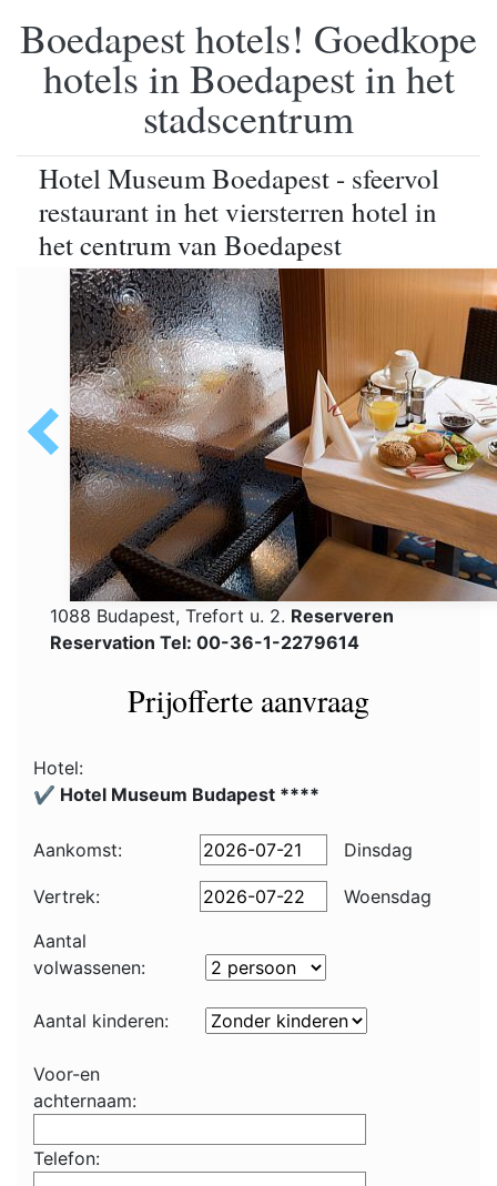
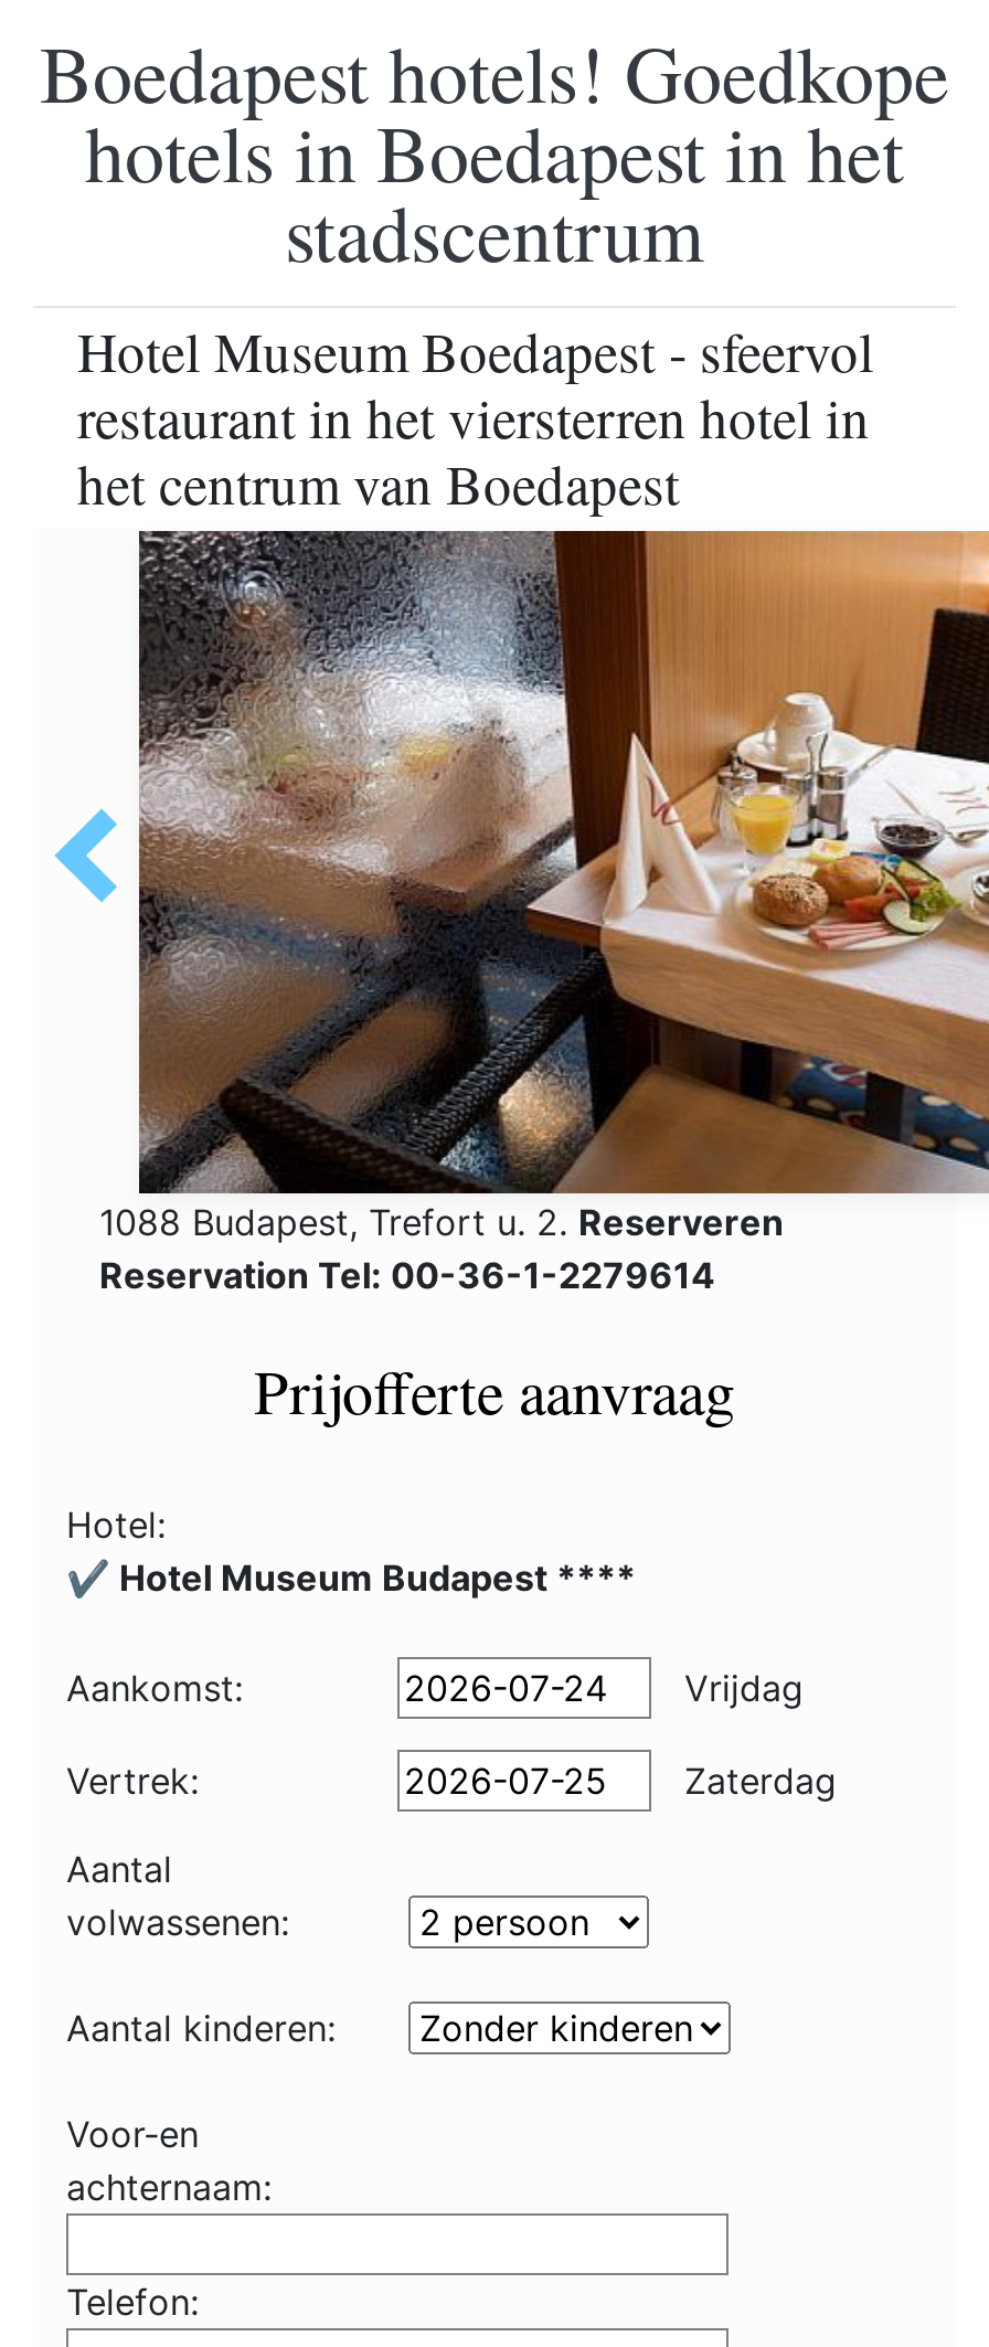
- Dinsdag
+ Vrijdag

- Woensdag
+ Zaterdag
